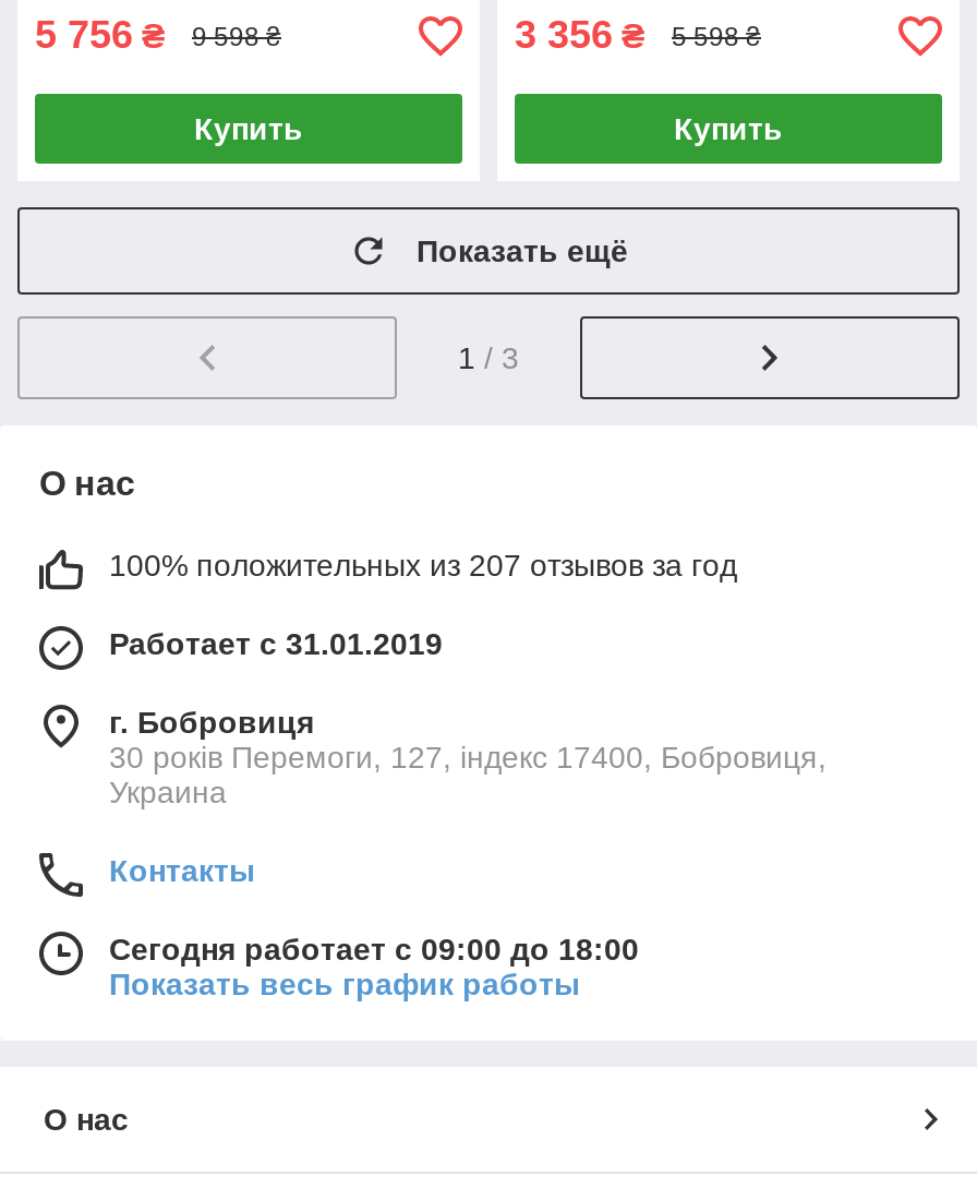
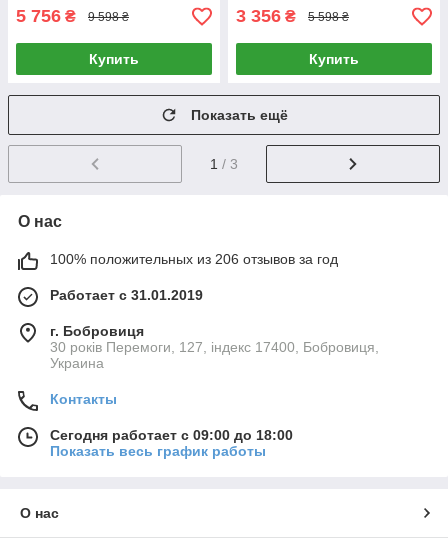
- 100% положительных из 207 отзывов за год
+ 100% положительных из 206 отзывов за год
